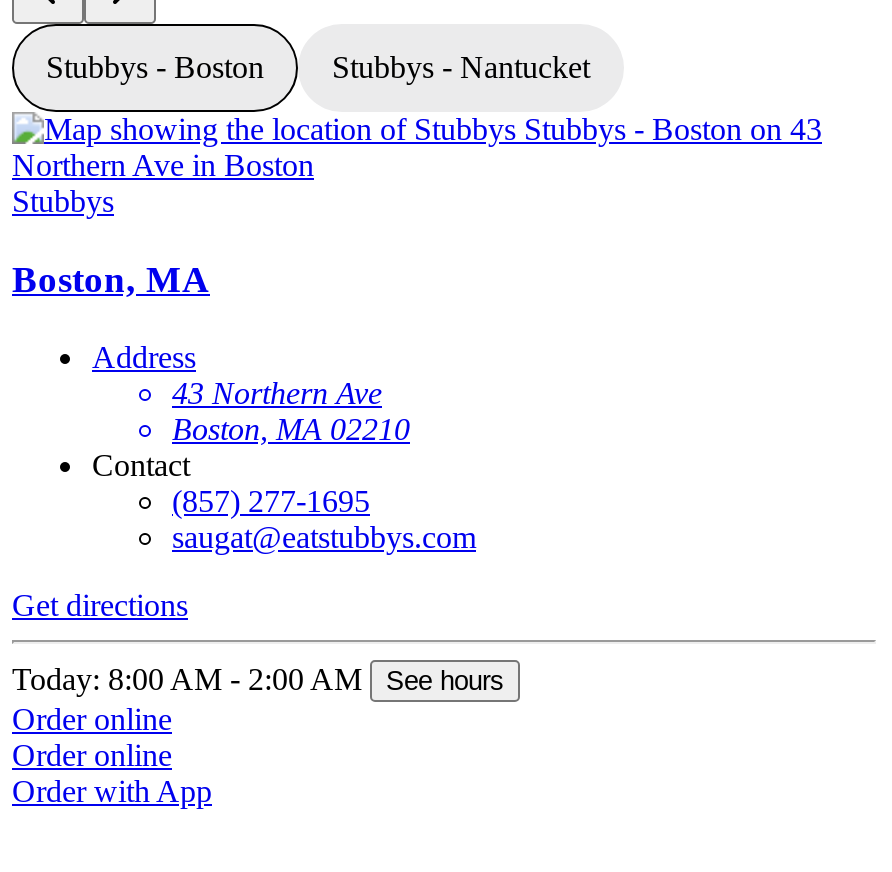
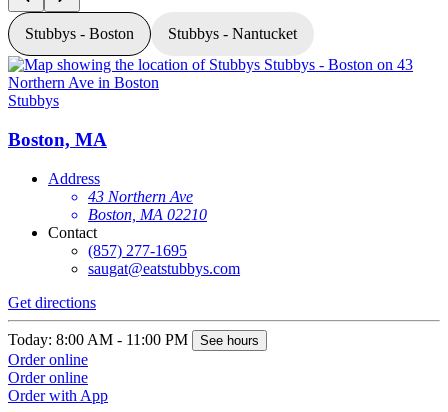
- Today: 8:00 AM - 2:00 AM See hours
+ Today: 8:00 AM - 11:00 PM See hours
